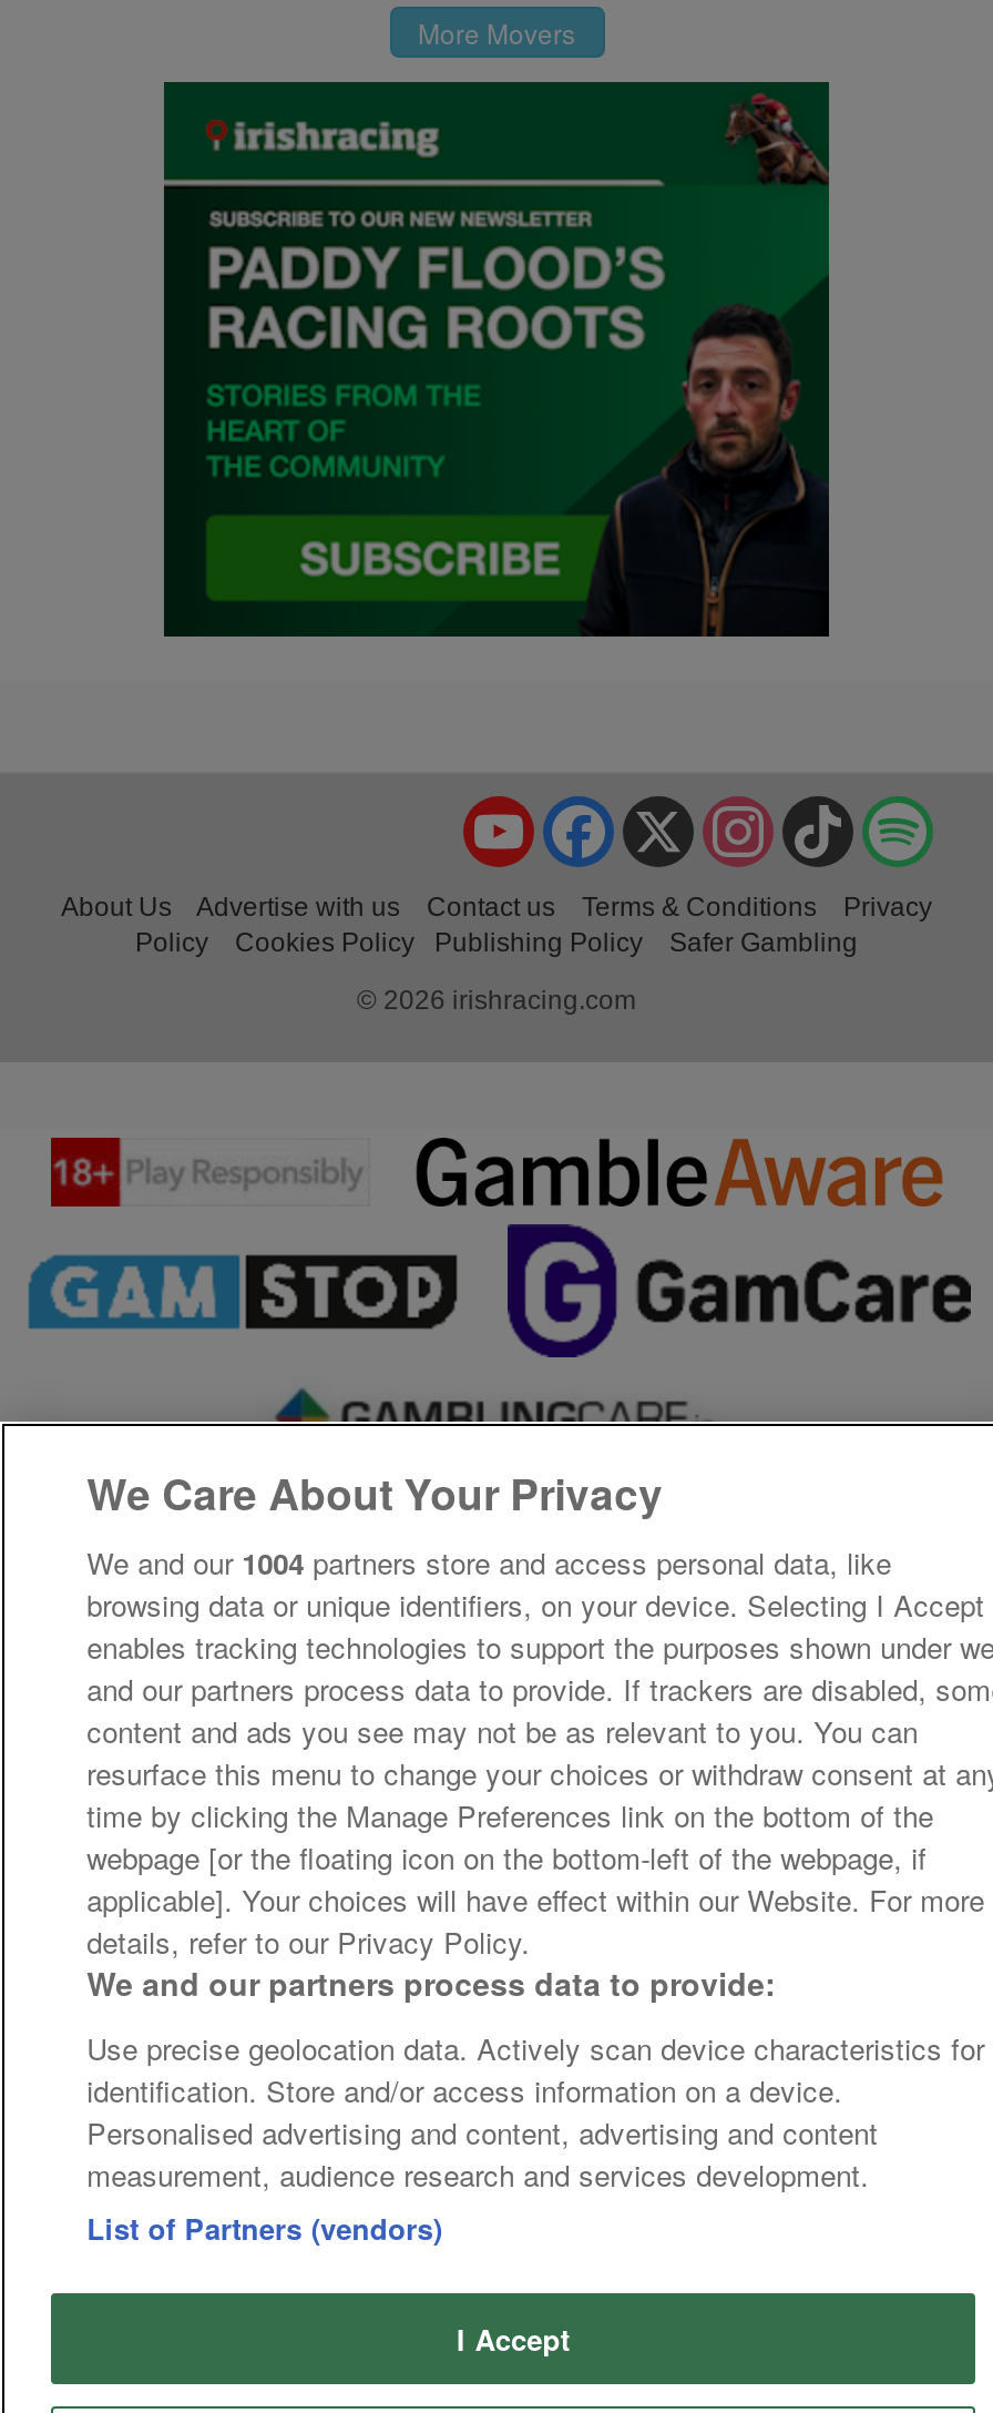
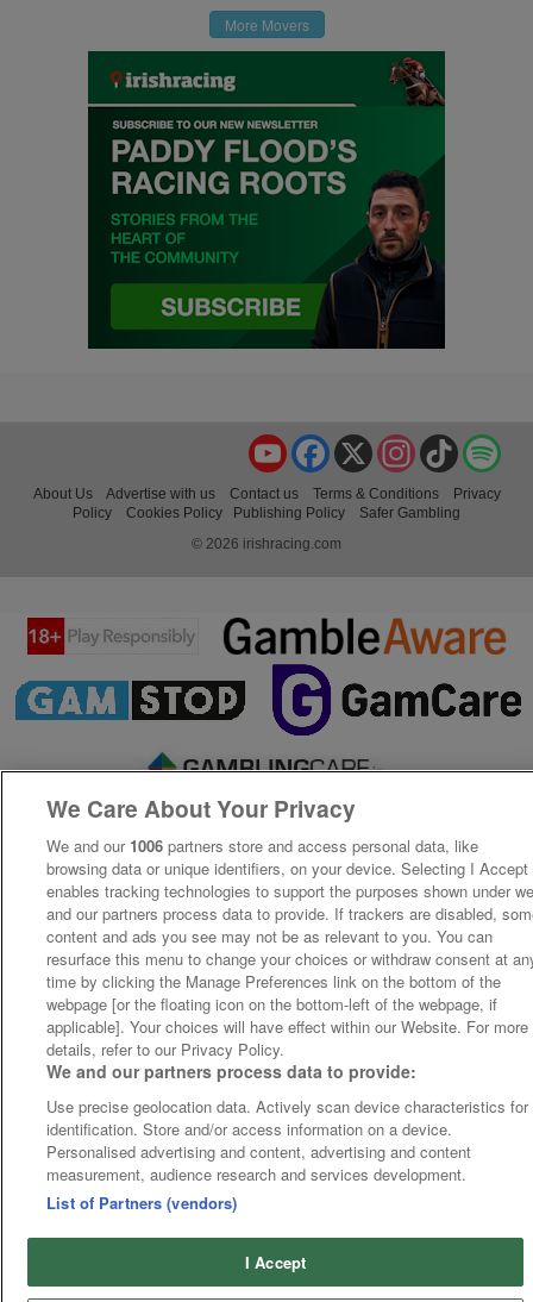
- We and our 1004 partners store and access personal data, like
+ We and our 1006 partners store and access personal data, like
